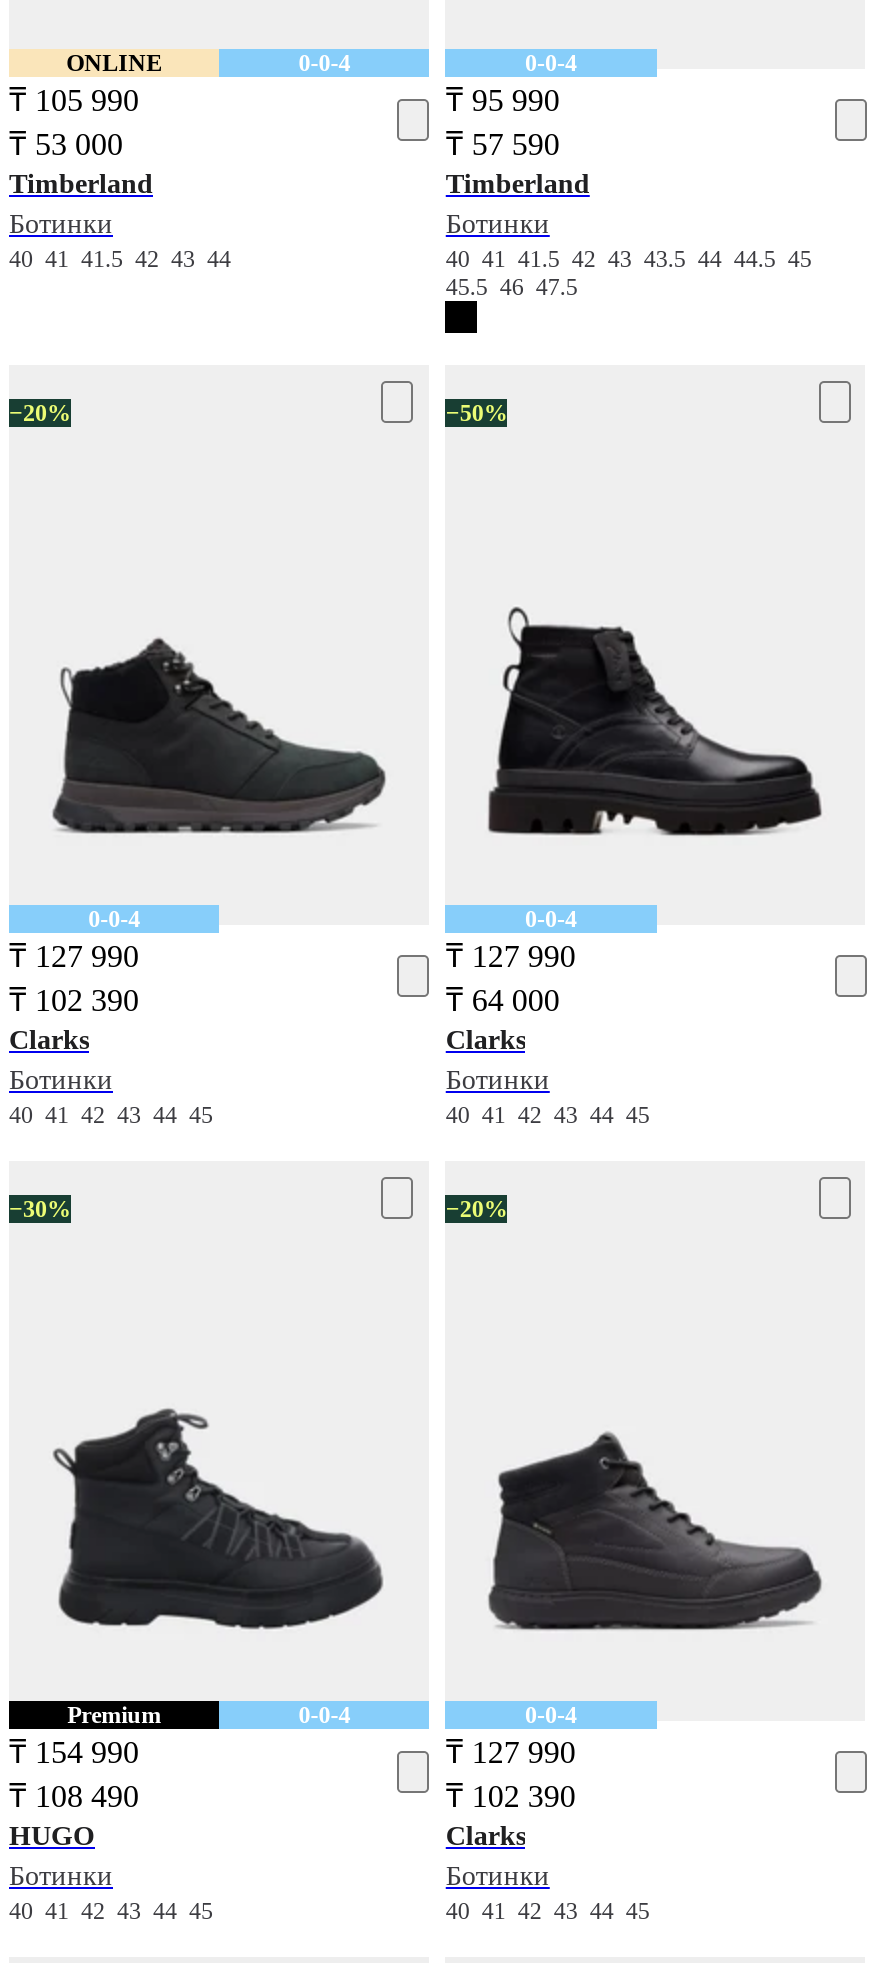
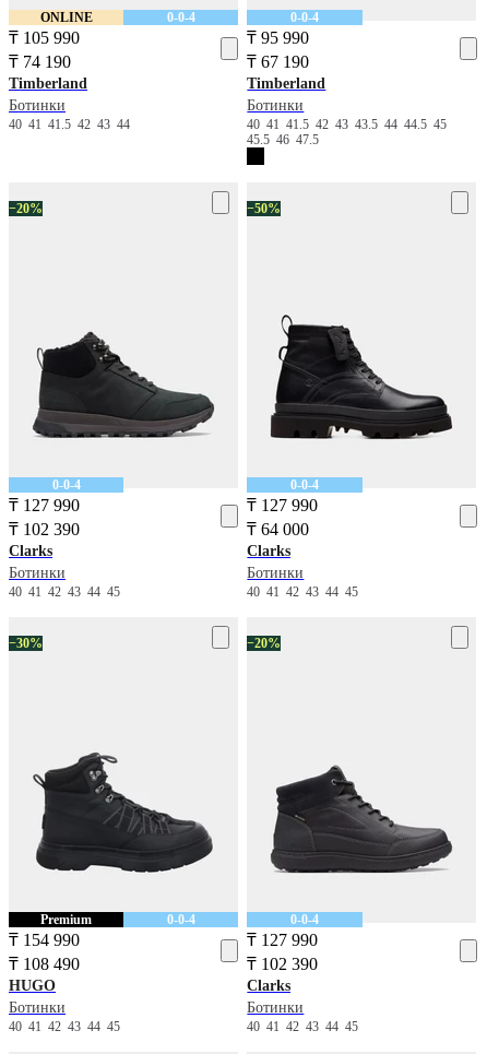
- ₸ 53 000
+ ₸ 74 190

- ₸ 57 590
+ ₸ 67 190
